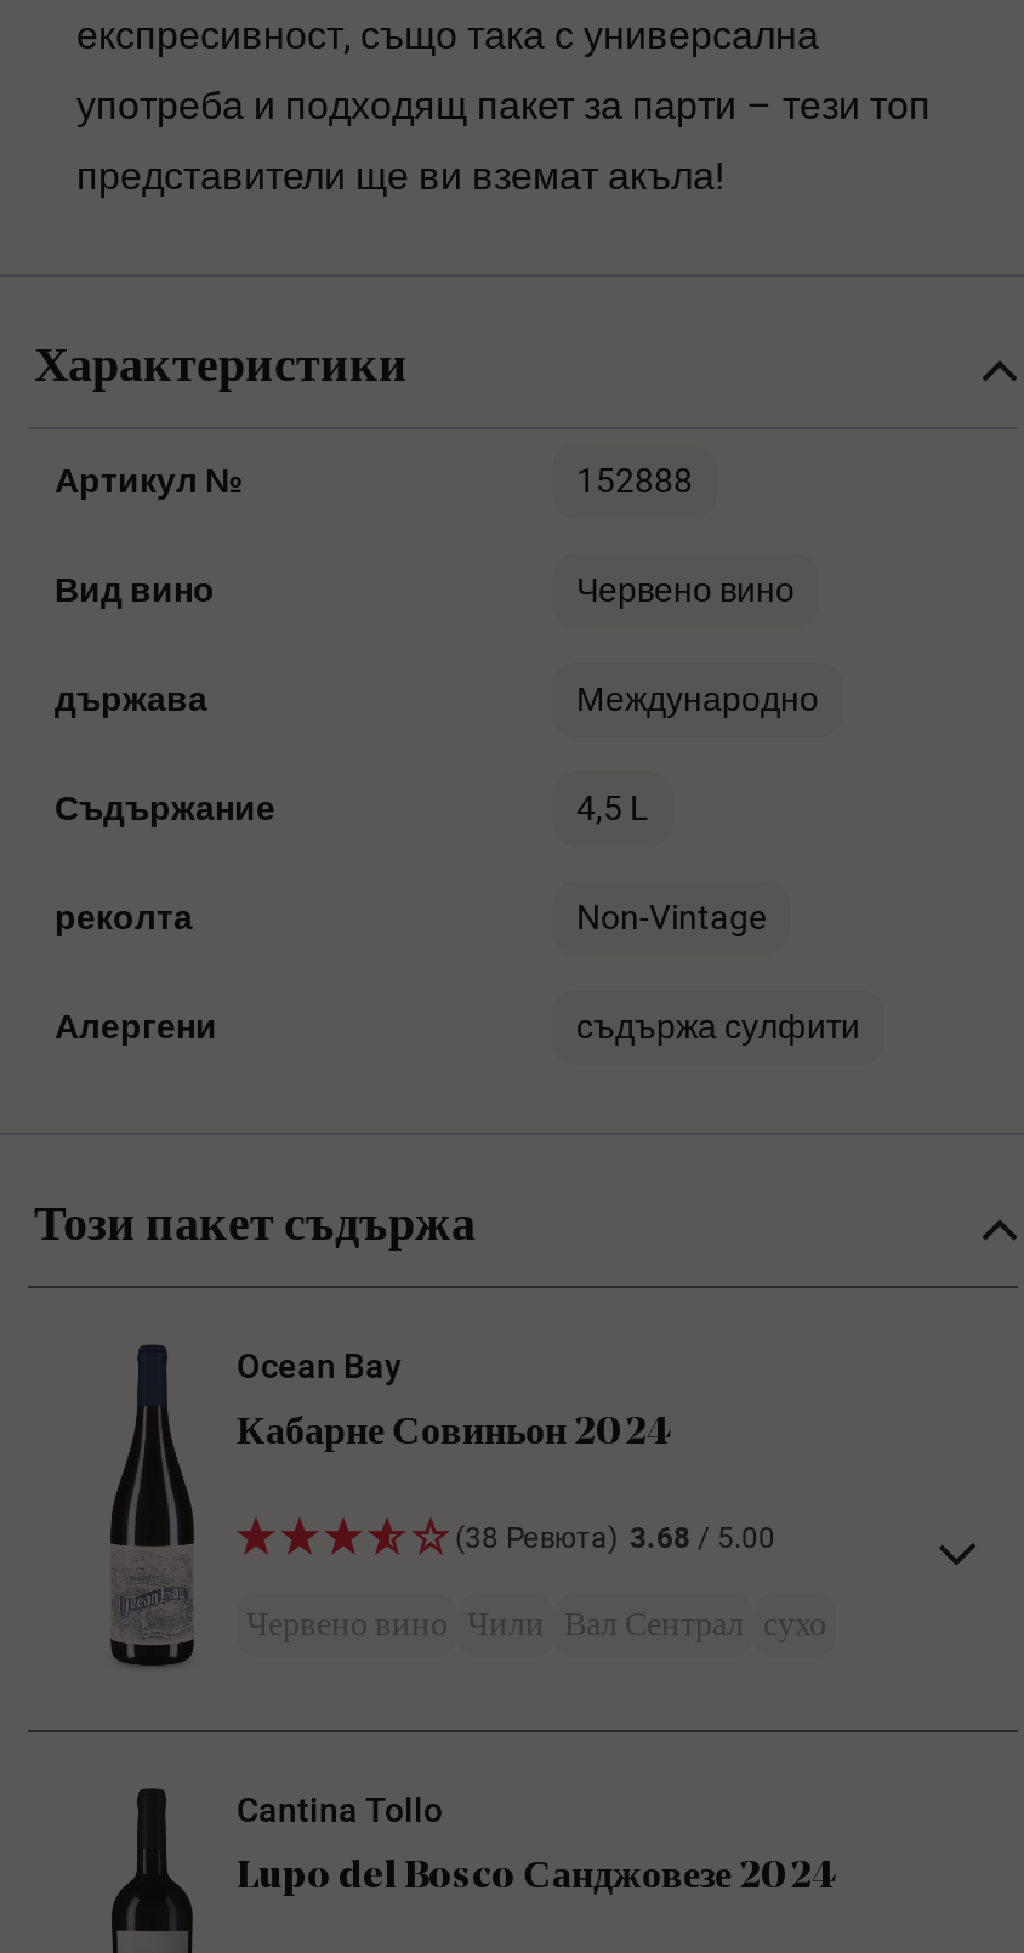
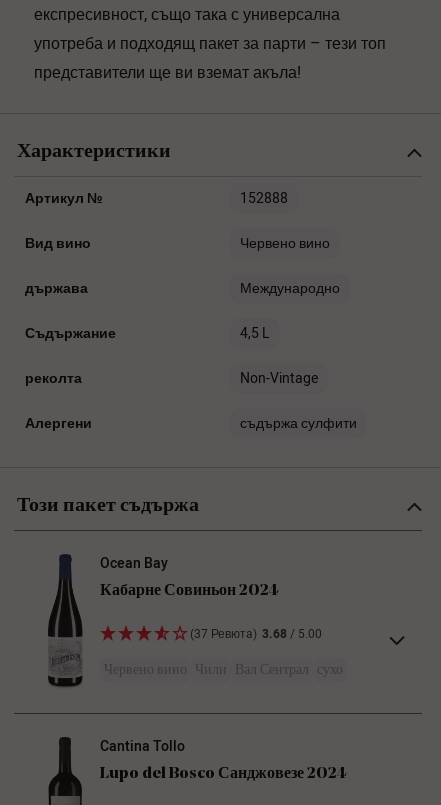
- (38 Ревютa) 3.68 / 5.00
+ (37 Ревютa) 3.68 / 5.00
